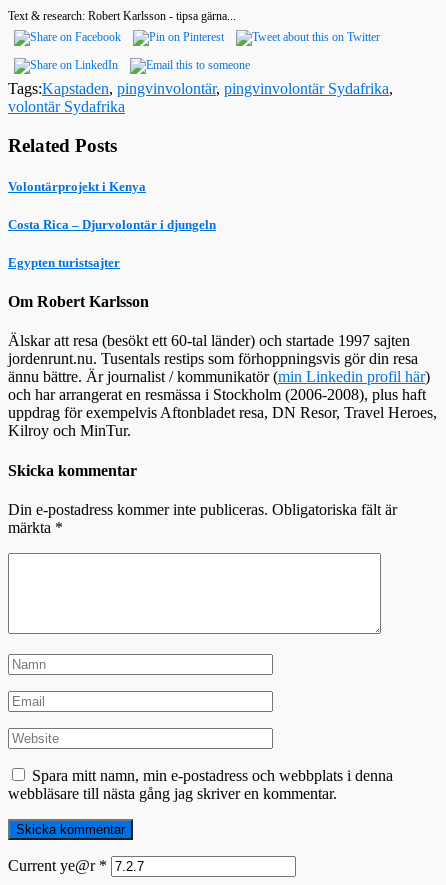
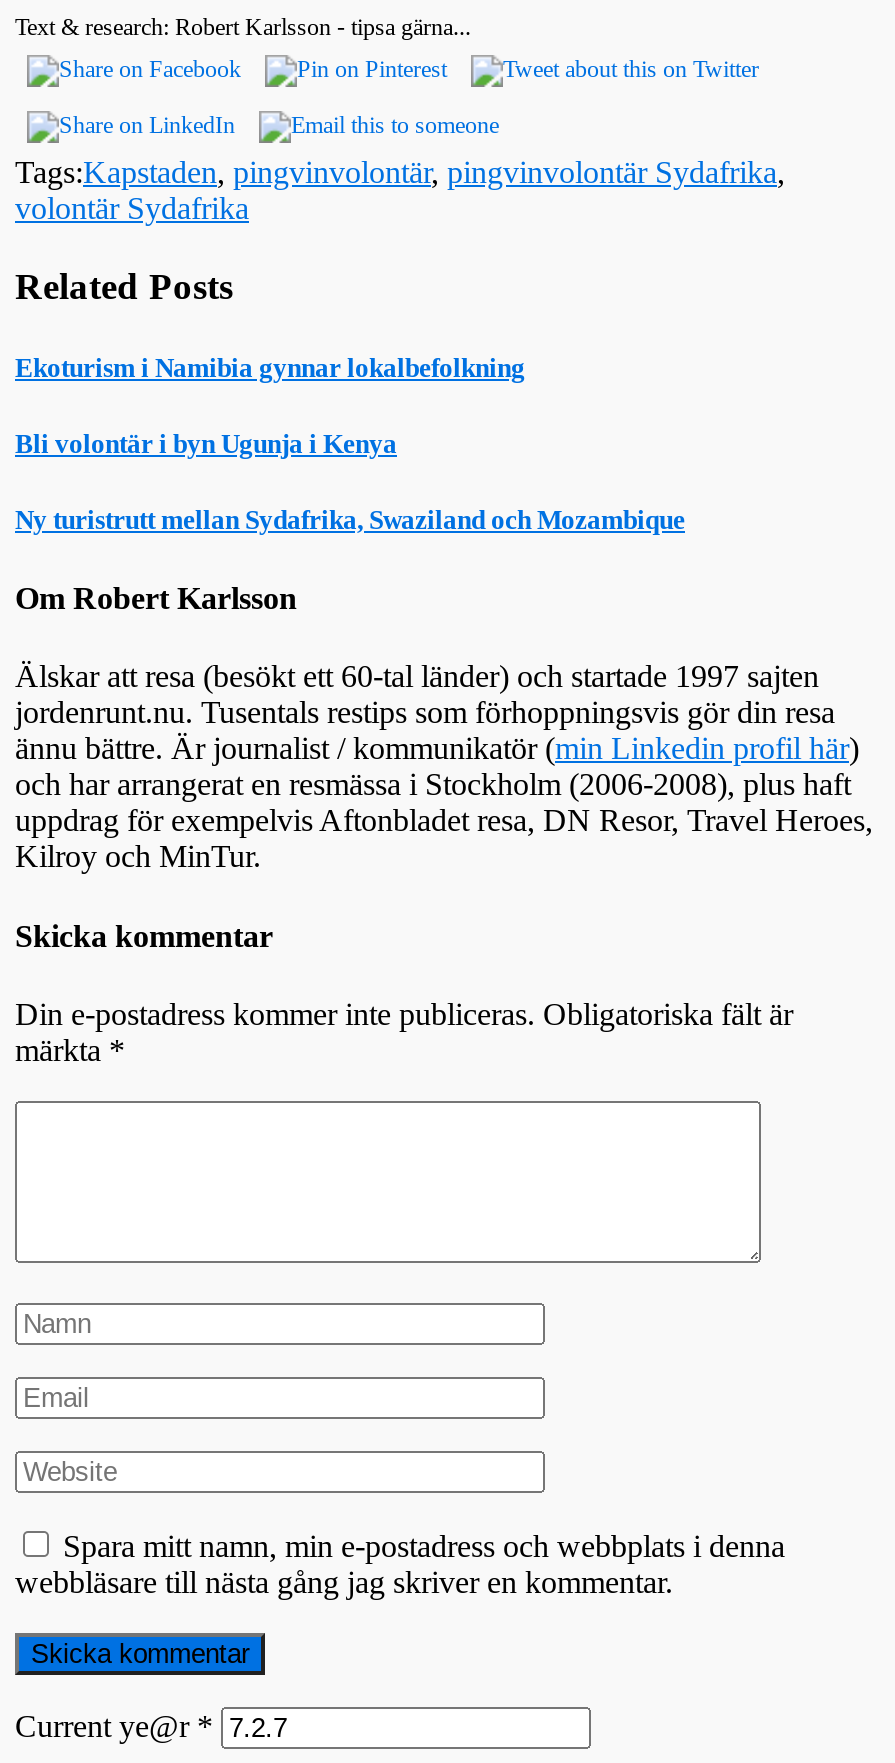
- Volontärprojekt i Kenya
+ Ekoturism i Namibia gynnar lokalbefolkning

- Costa Rica – Djurvolontär i djungeln
+ Bli volontär i byn Ugunja i Kenya

- Egypten turistsajter
+ Ny turistrutt mellan Sydafrika, Swaziland och Mozambique
